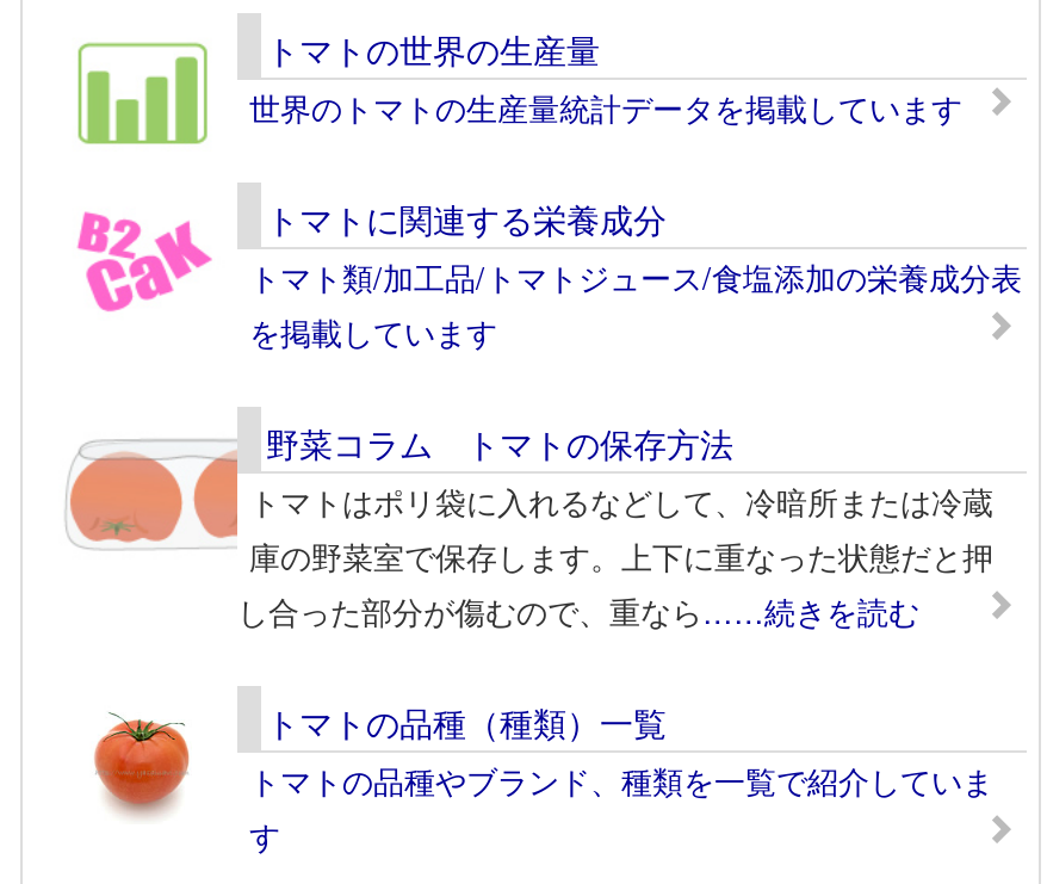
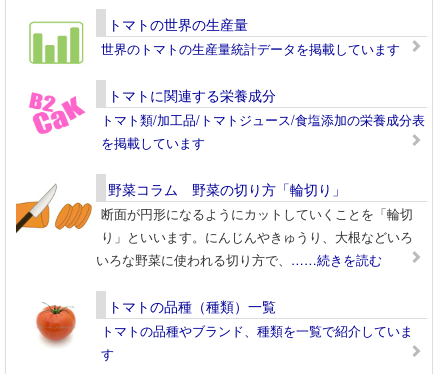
- [image]
- 野菜コラム トマトの保存方法
- トマトはポリ袋に入れるなどして、冷暗所または冷蔵
- 庫の野菜室で保存します。上下に重なった状態だと押
- し合った部分が傷むので、重なら……続きを読む
+ [image]
+ 野菜コラム 野菜の切り方「輪切り」
+ 断面が円形になるようにカットしていくことを「輪切
+ り」といいます。にんじんやきゅうり、大根などいろ
+ いろな野菜に使われる切り方で、……続きを読む
